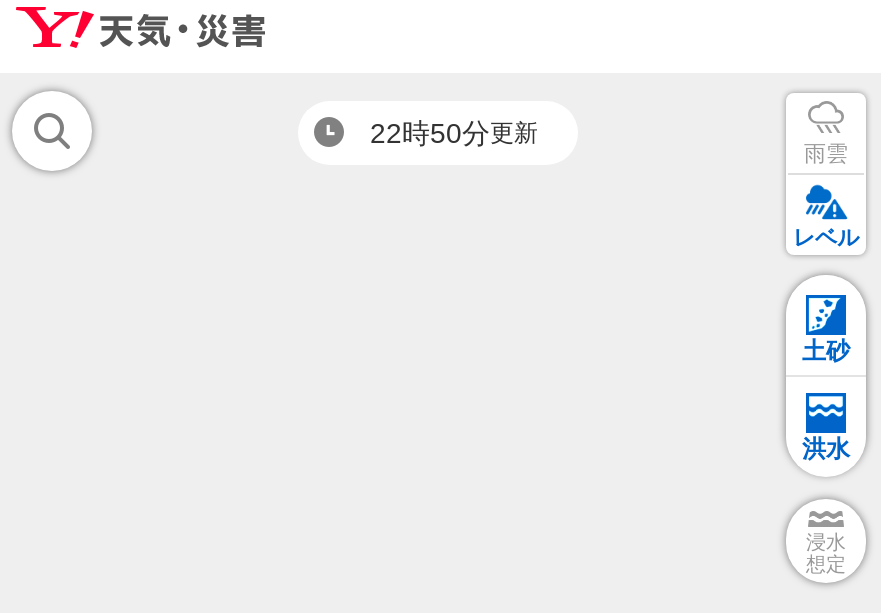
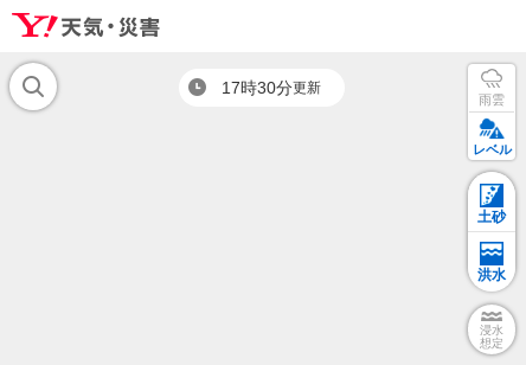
- 22時50分更新
+ 17時30分更新
